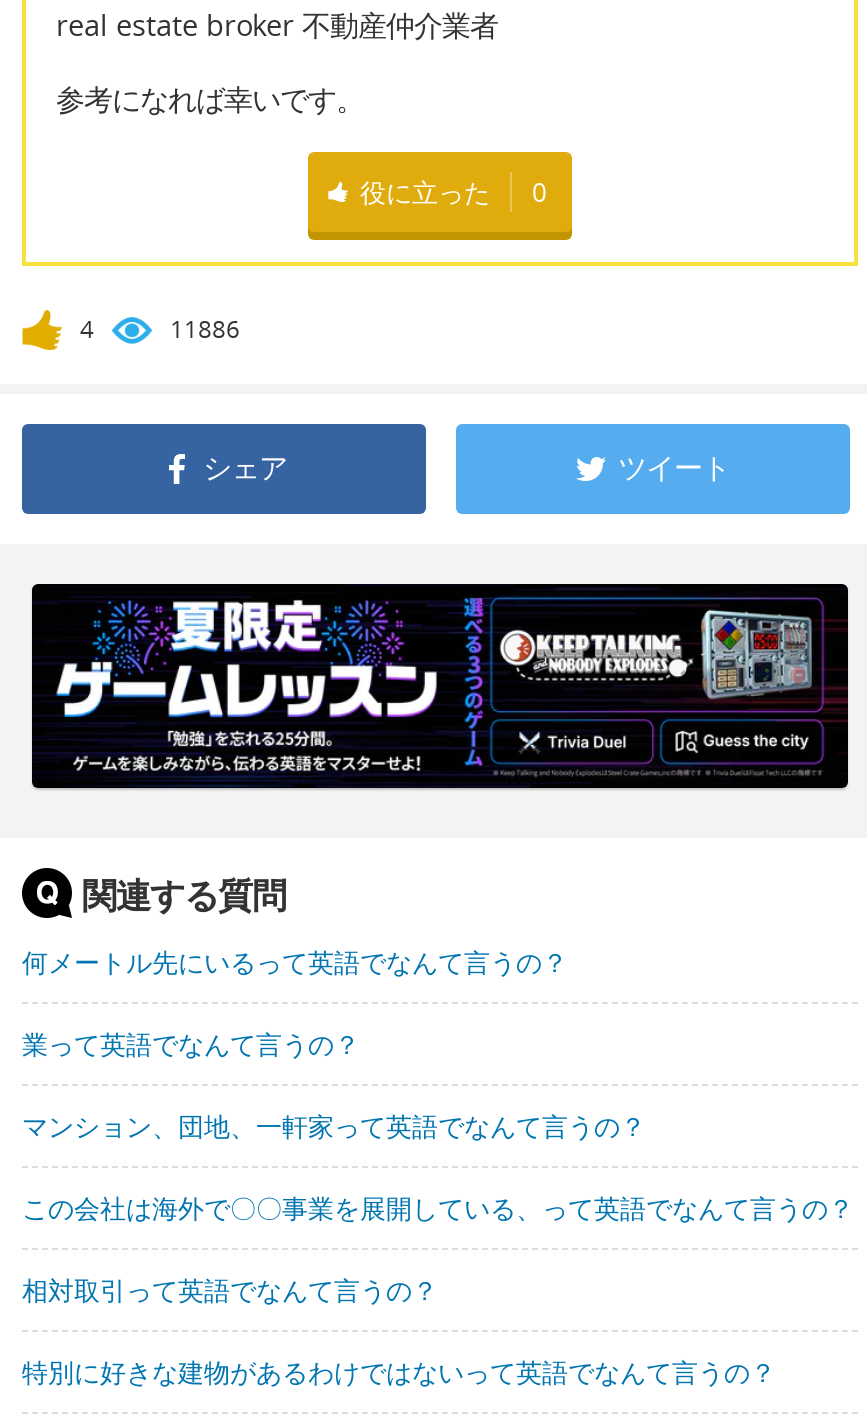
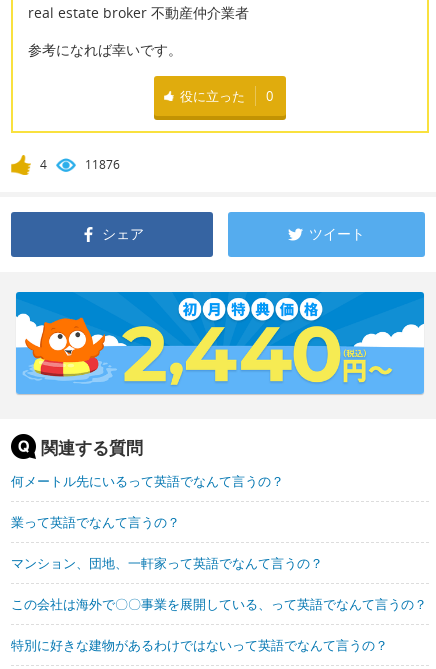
- 11886
+ 11876

- [image]
+ [image]

- 相対取引って英語でなんて言うの？
